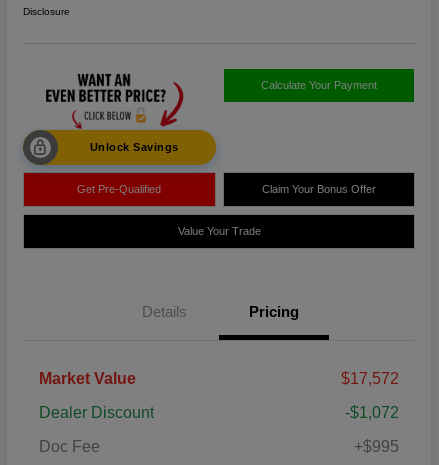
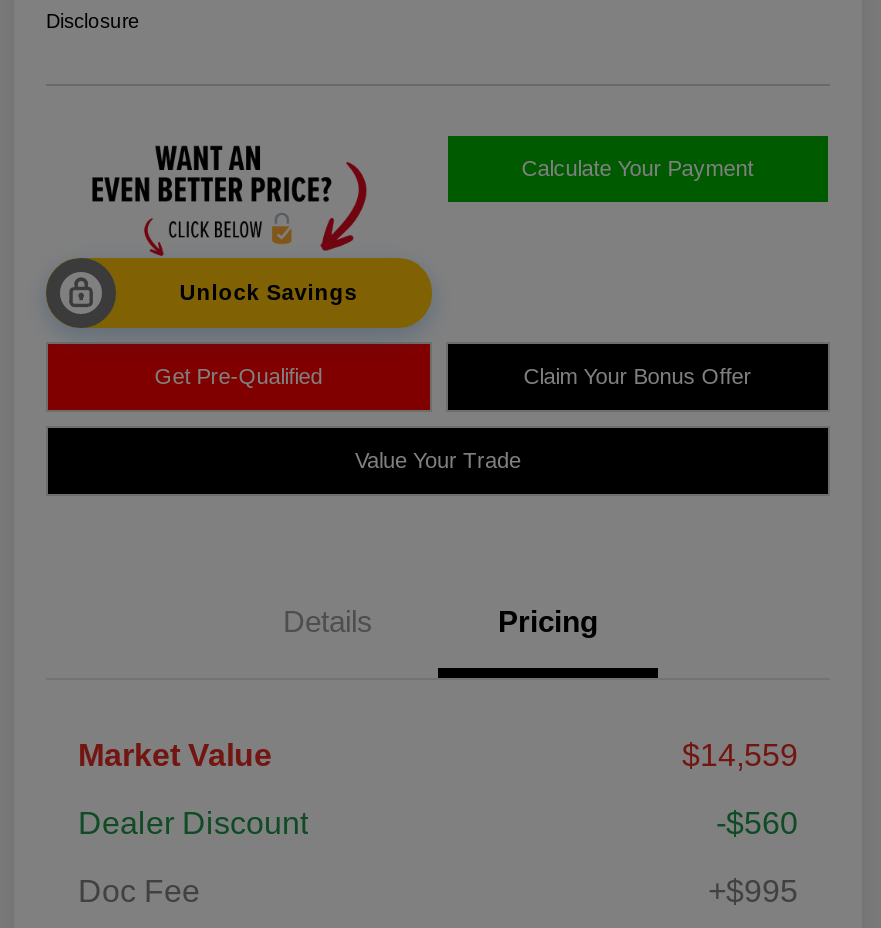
- $17,572
+ $14,559

- -$1,072
+ -$560
